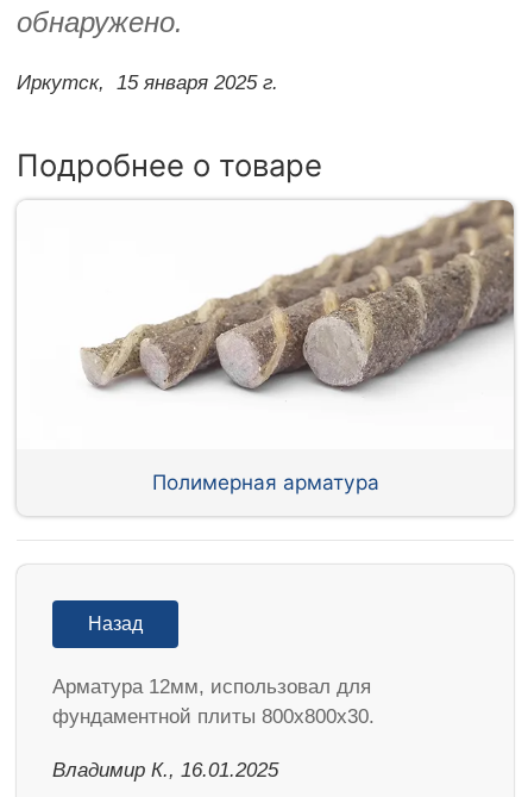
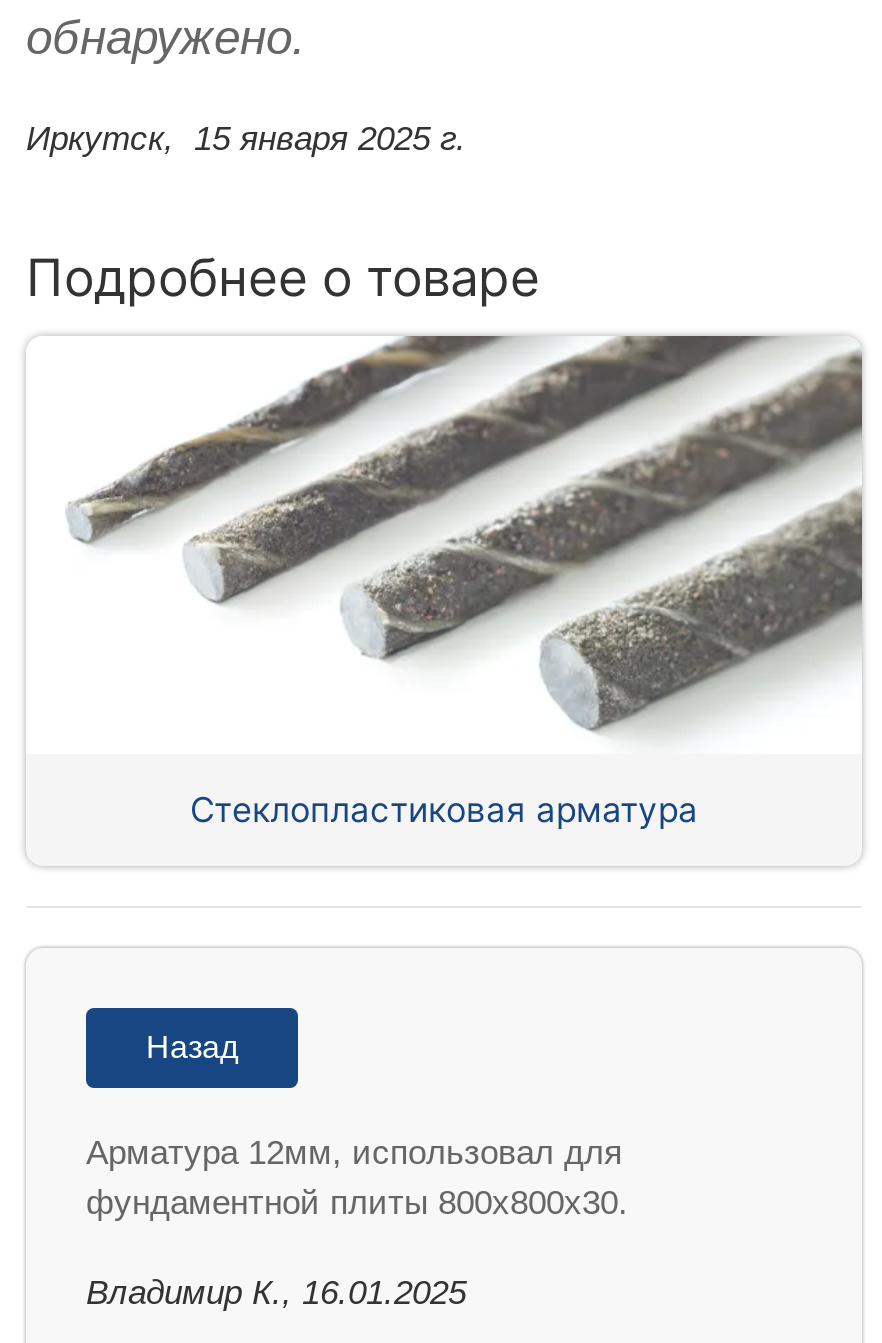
- [image]
- Полимерная арматура
+ [image]
+ Стеклопластиковая арматура
